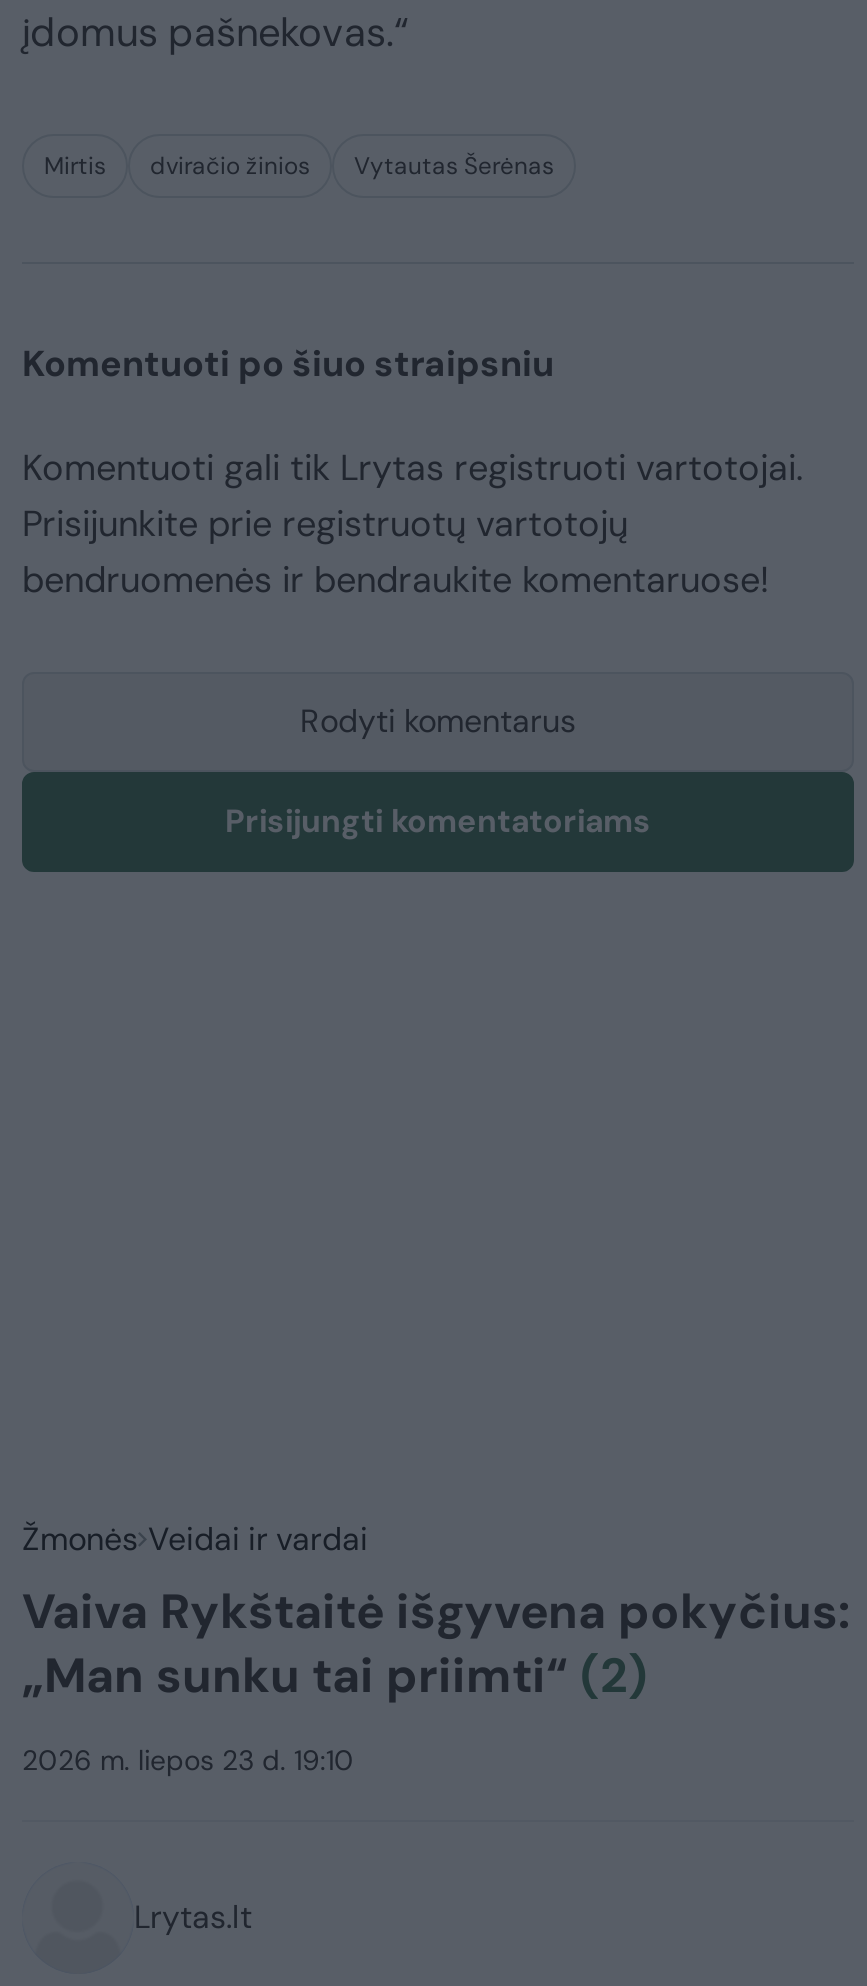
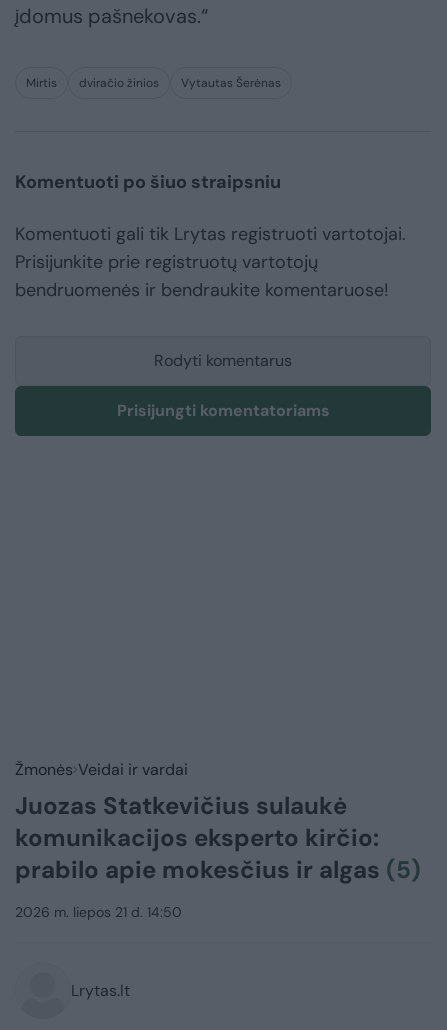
- Vaiva Rykštaitė išgyvena pokyčius:
- „Man sunku tai priimti“(2)
+ Juozas Statkevičius sulaukė
+ komunikacijos eksperto kirčio:
+ prabilo apie mokesčius ir algas (5)

- 2026 m. liepos 23 d. 19:10
+ 2026 m. liepos 21 d. 14:50
